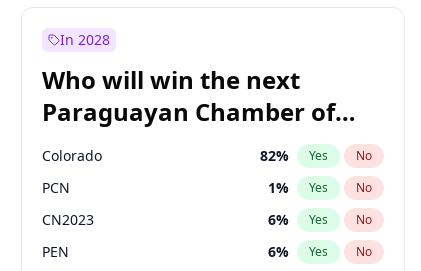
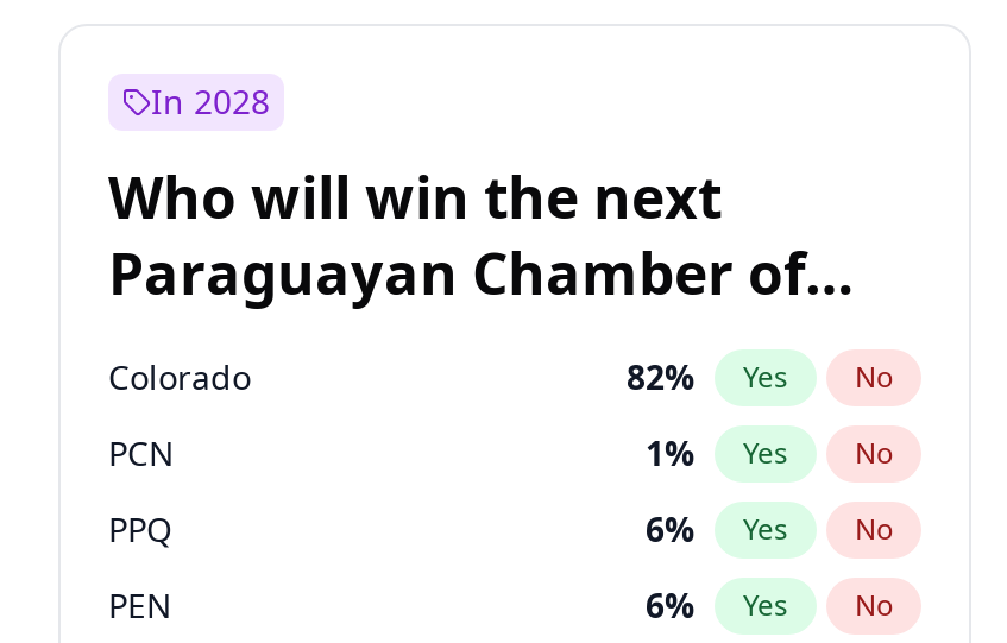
- CN2023
+ PPQ
